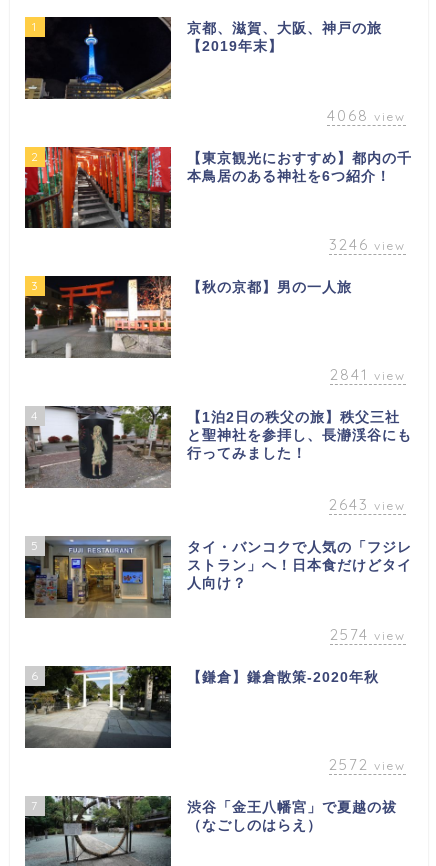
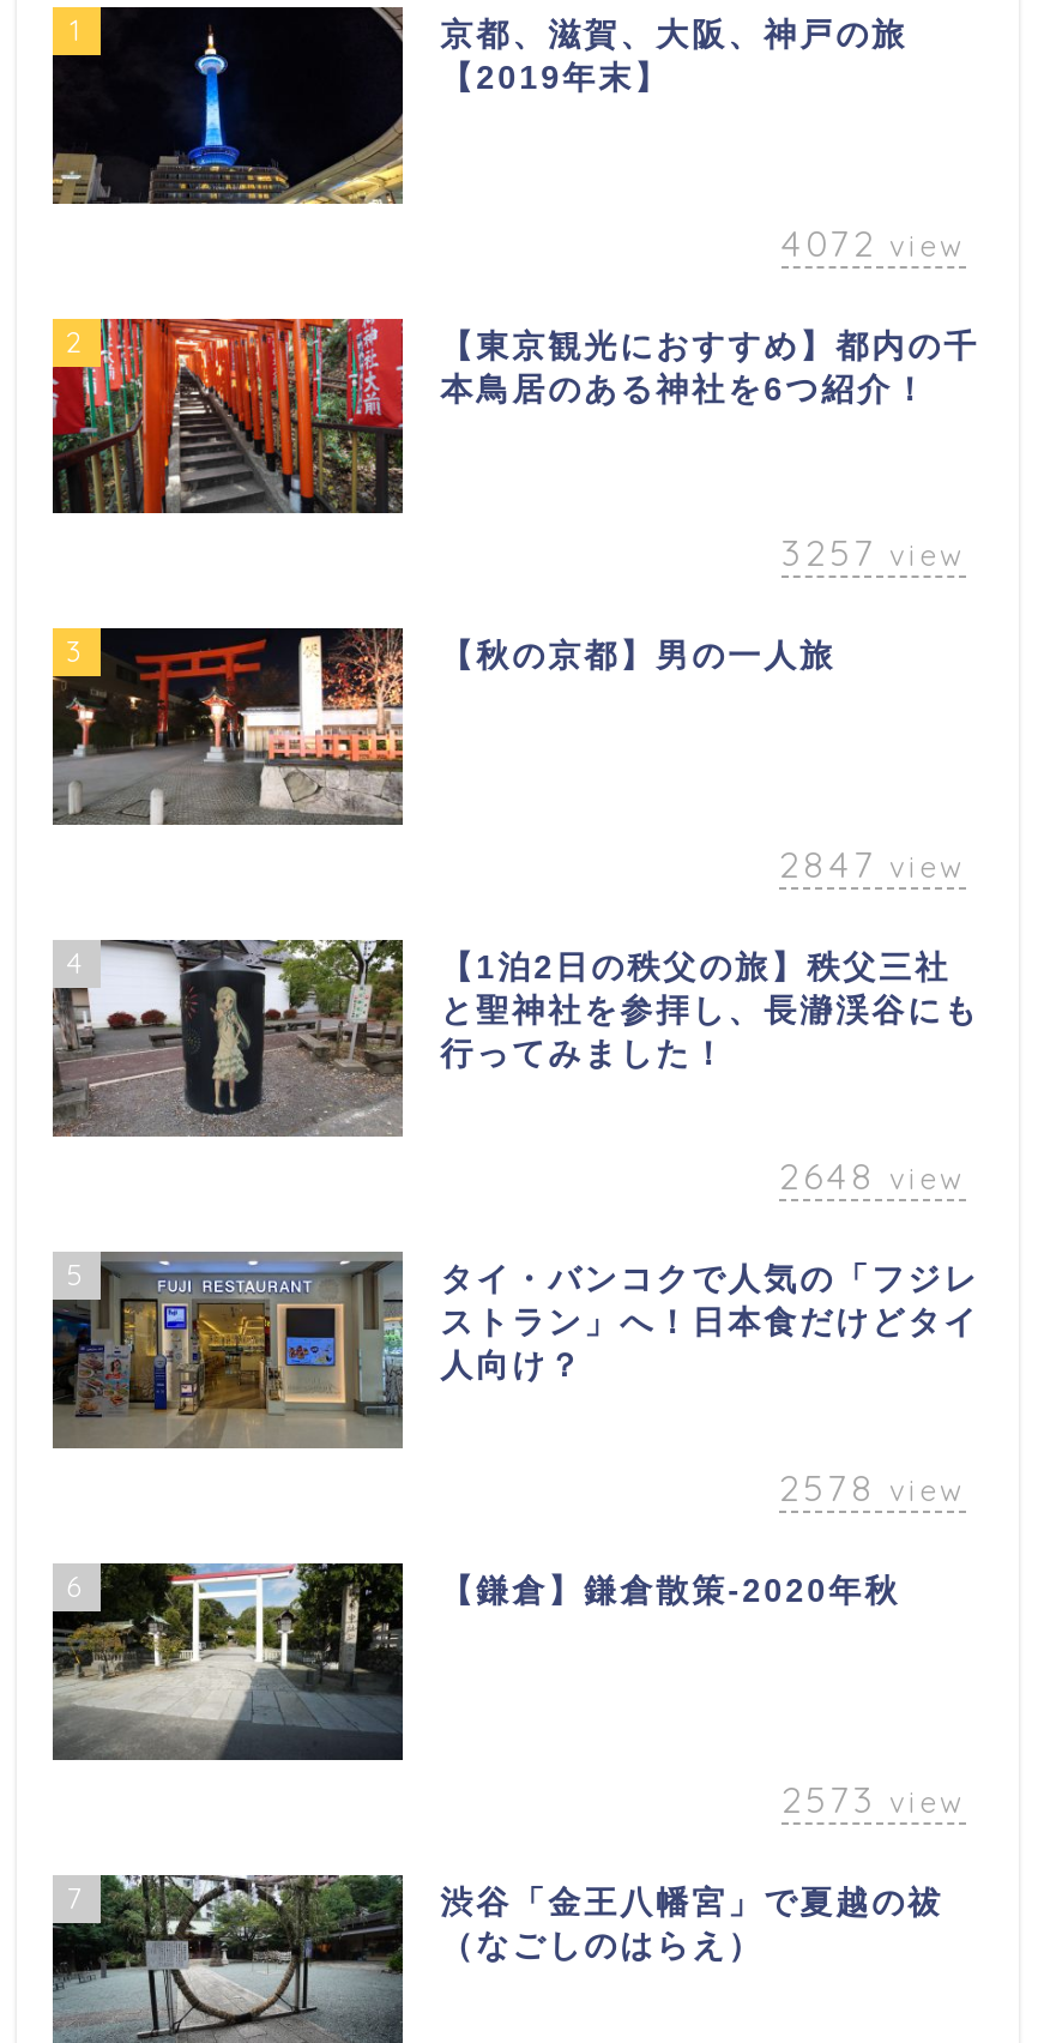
- 4068 view
+ 4072 view

- 3246 view
+ 3257 view

- 2841 view
+ 2847 view

- 2643 view
+ 2648 view

- 2574 view
+ 2578 view

- 2572 view
+ 2573 view
